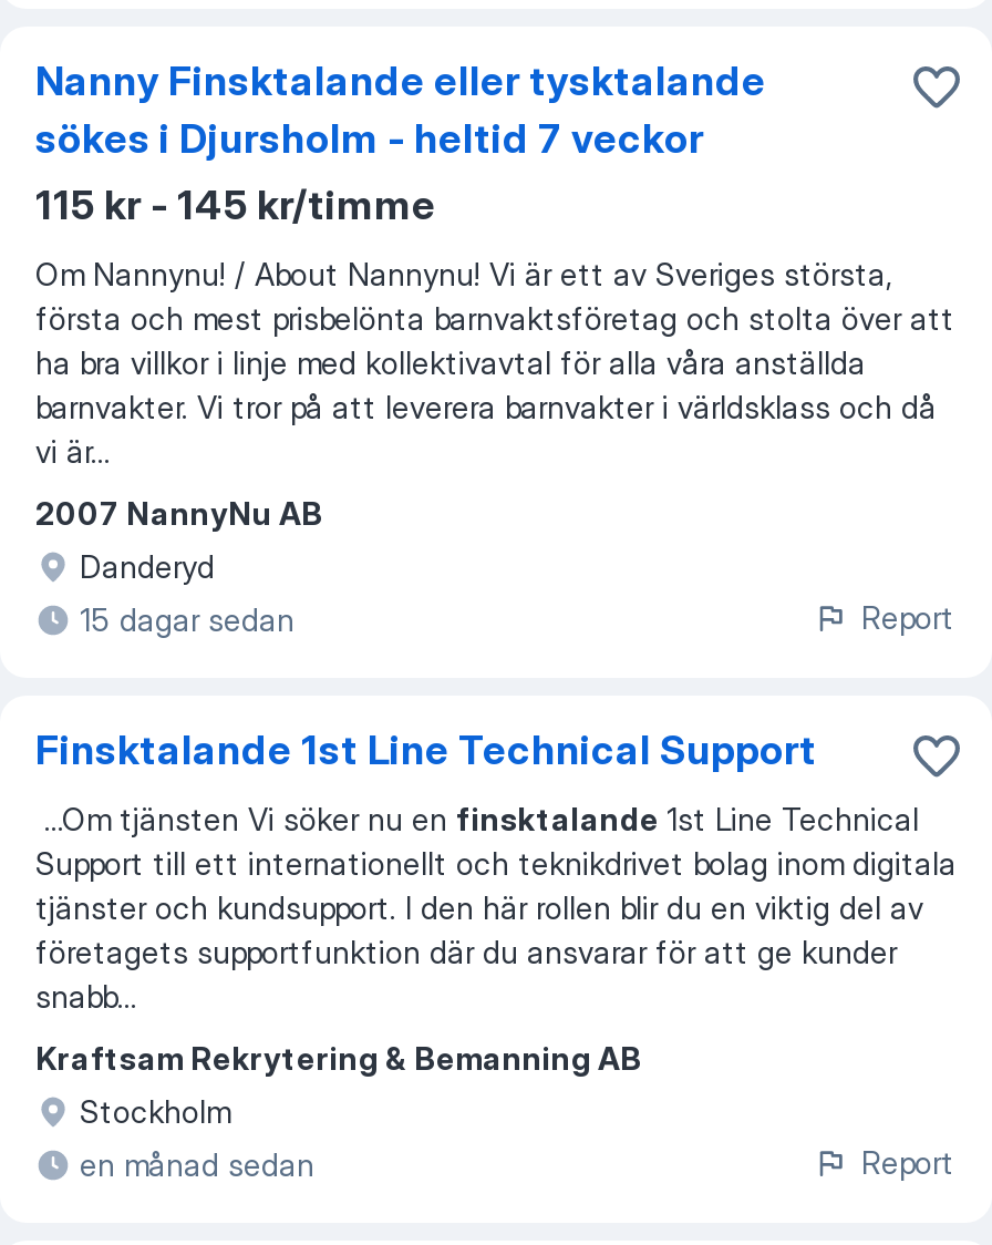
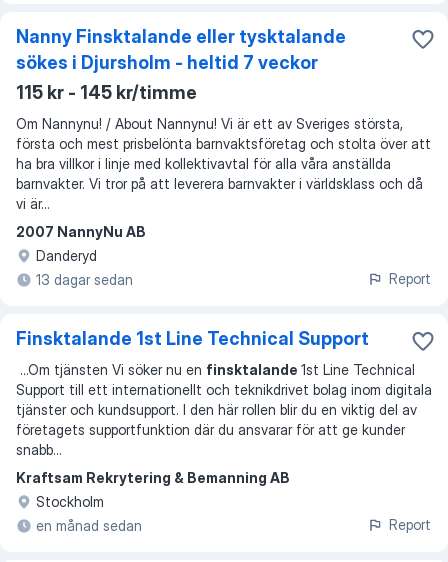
- 15 dagar sedan
+ 13 dagar sedan
